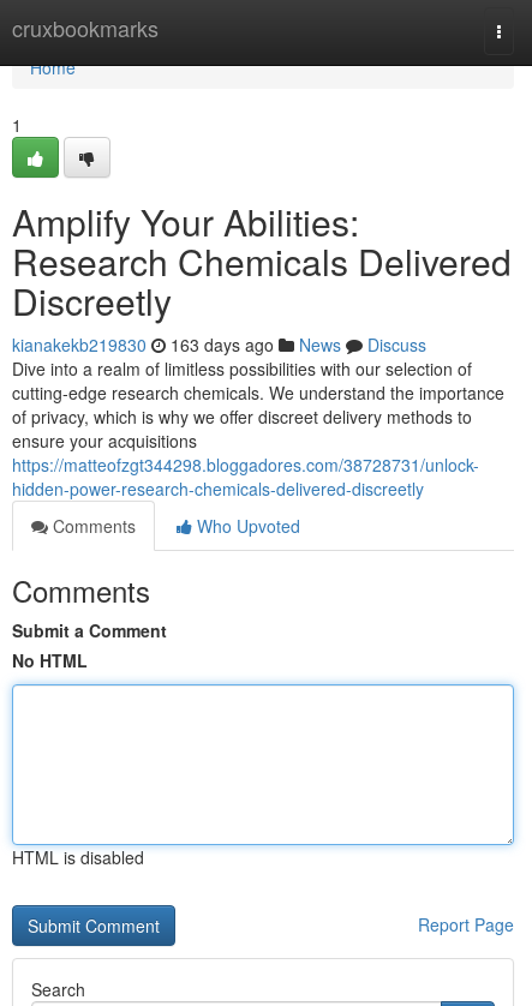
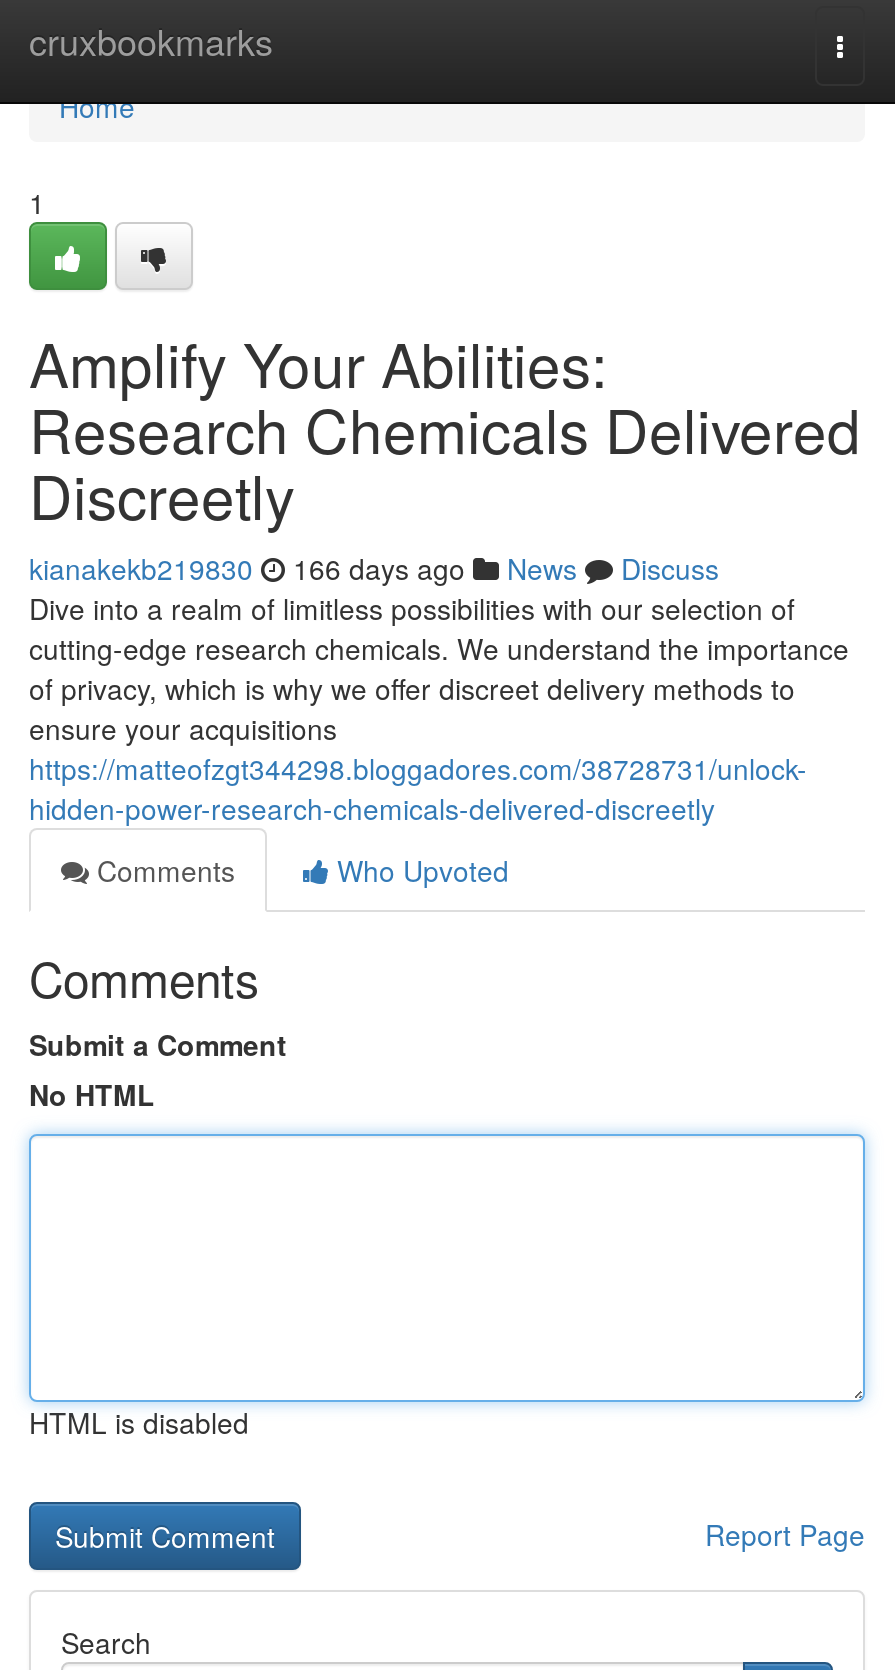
- kianakekb219830 163 days ago News Discuss
+ kianakekb219830 166 days ago News Discuss
